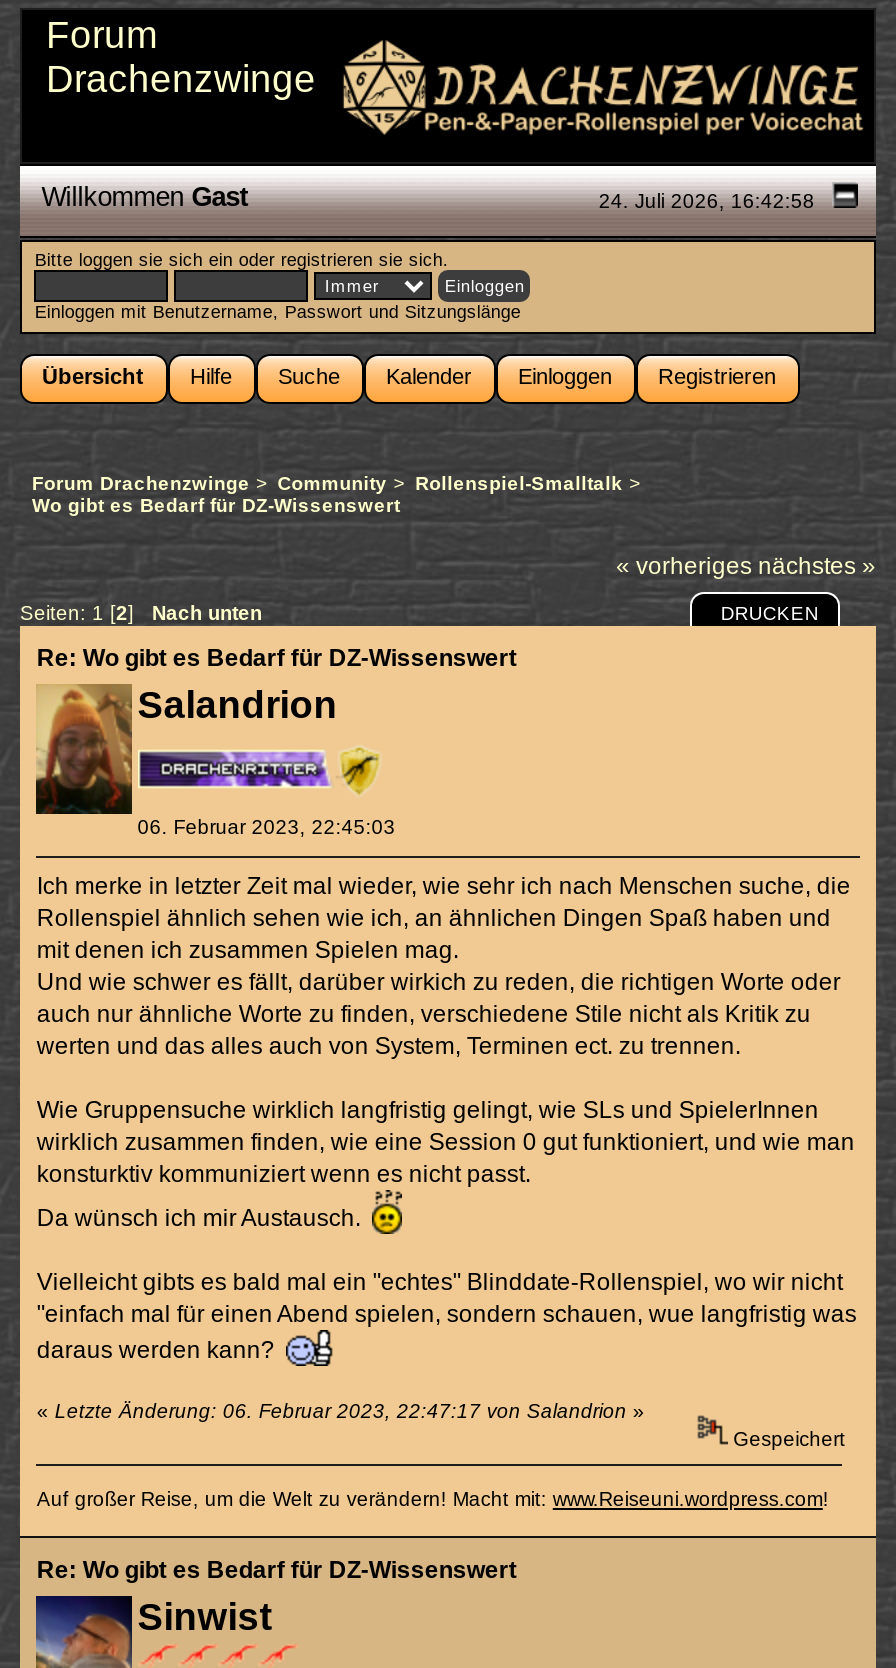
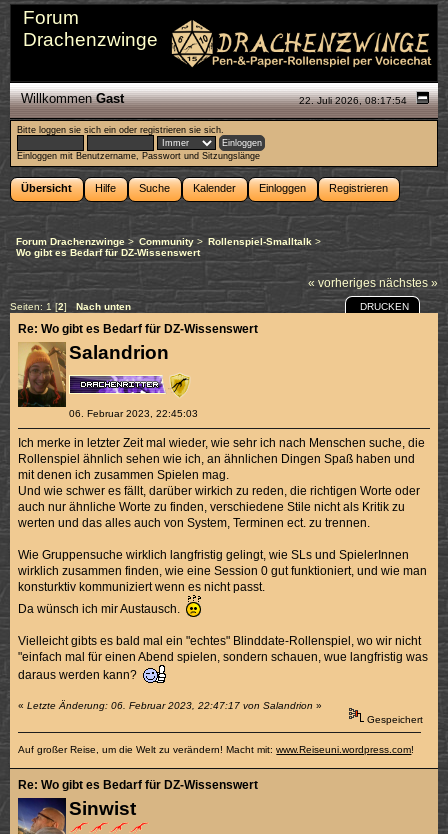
- 24. Juli 2026, 16:42:58
+ 22. Juli 2026, 08:17:54
